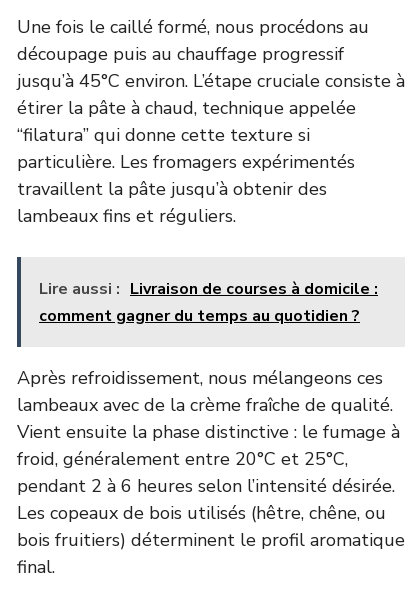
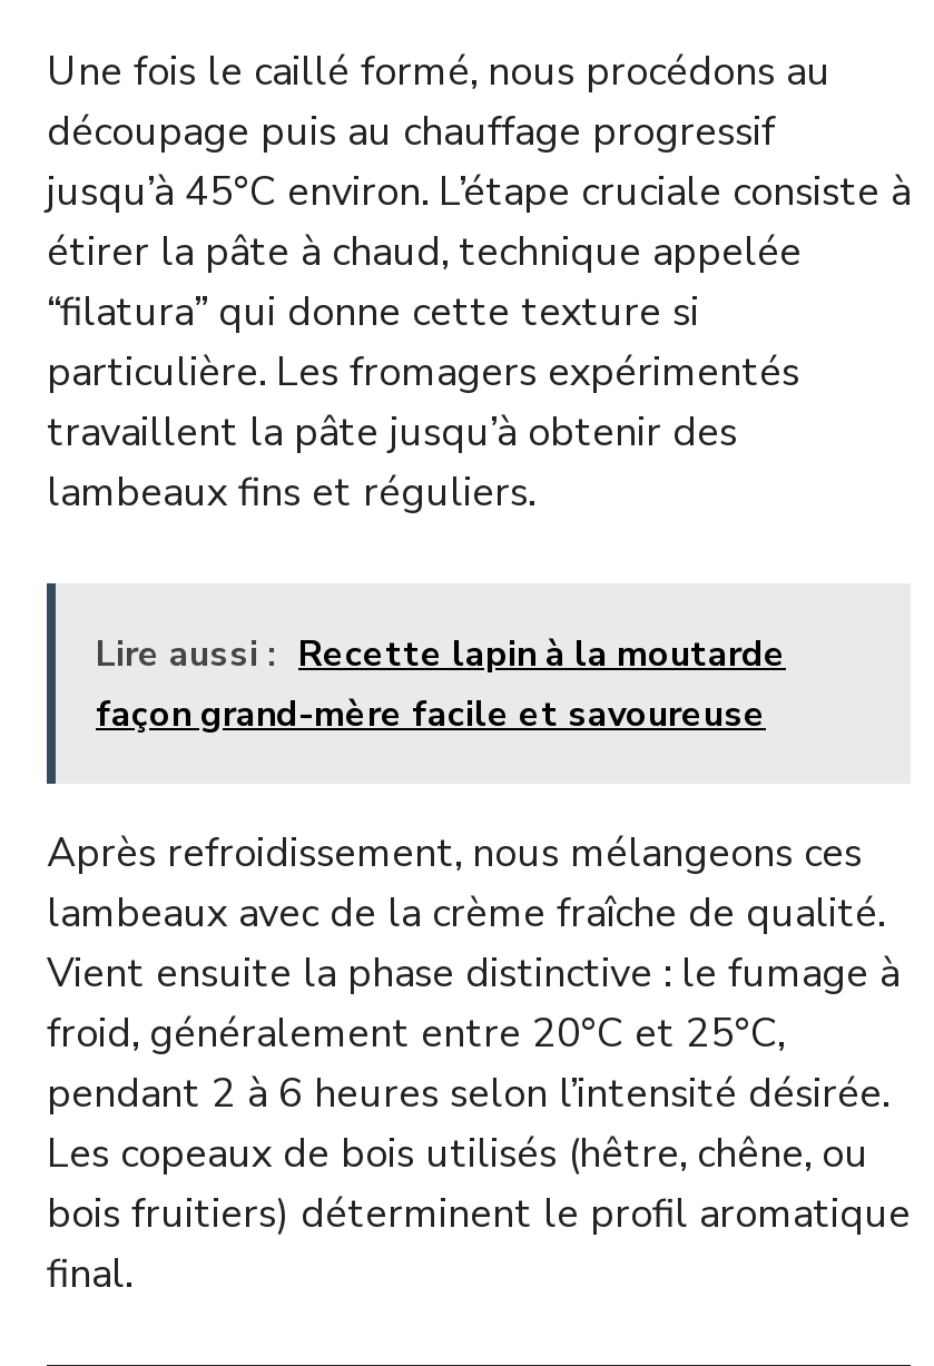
- Lire aussi : Livraison de courses à domicile :
- comment gagner du temps au quotidien ?
+ Lire aussi : Recette lapin à la moutarde
+ façon grand-mère facile et savoureuse
